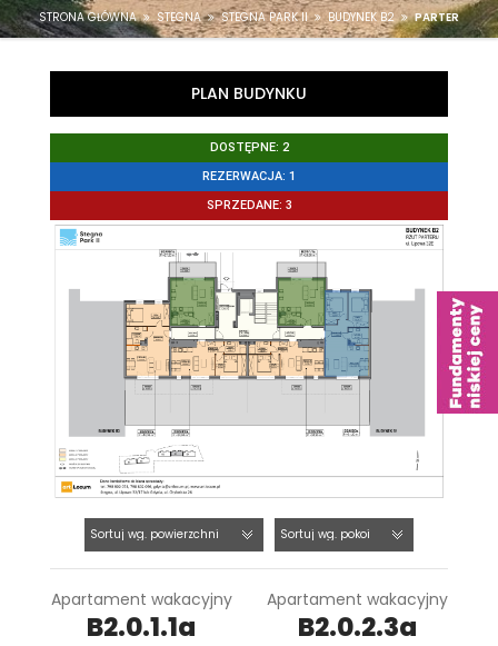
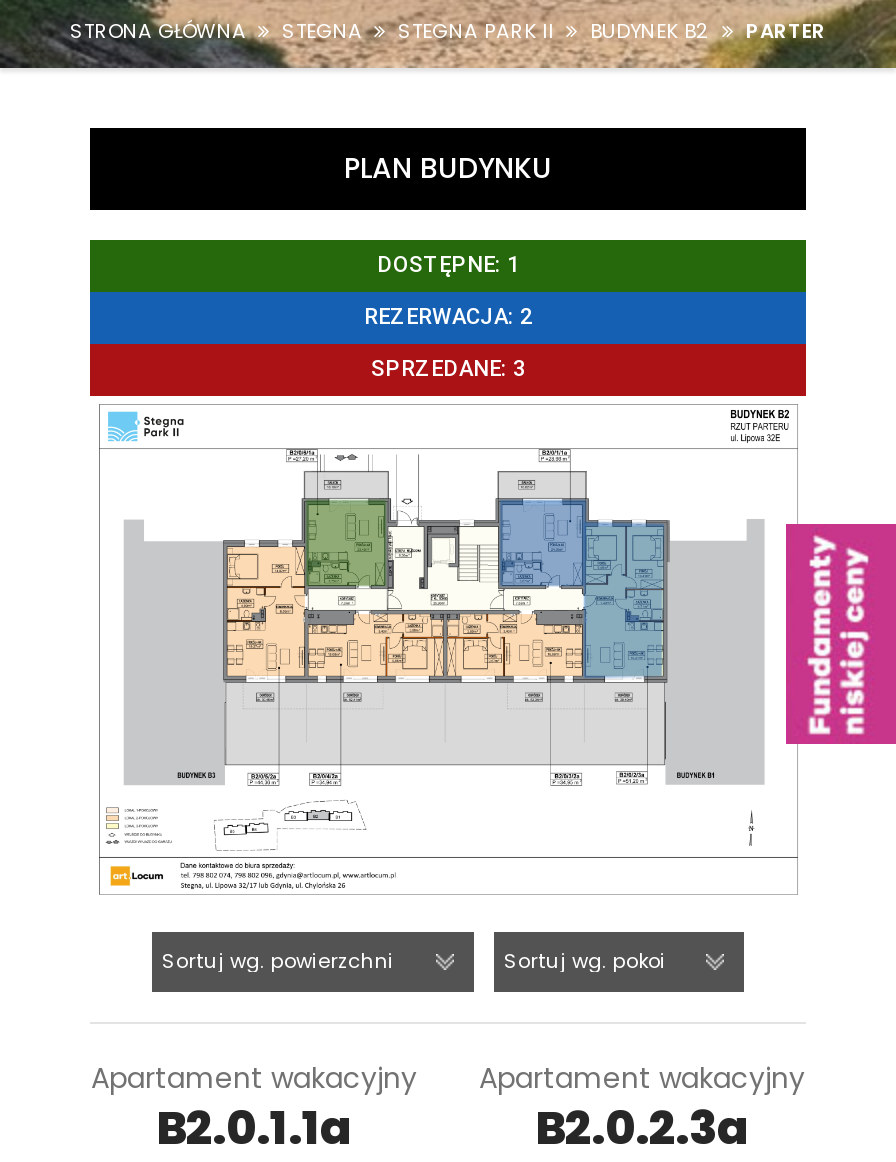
- DOSTĘPNE: 2
+ DOSTĘPNE: 1

- REZERWACJA: 1
+ REZERWACJA: 2

- [image]
+ [image]
